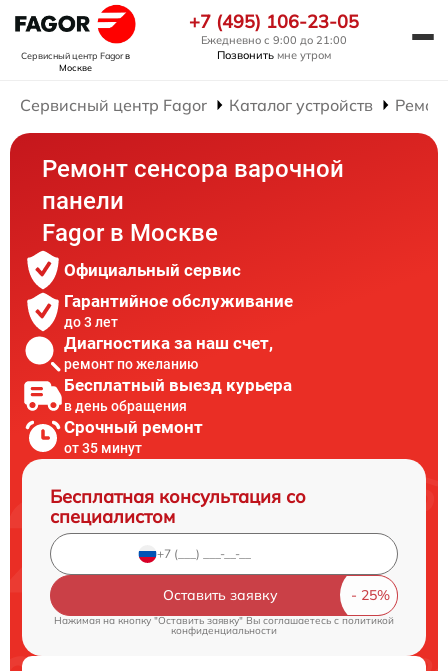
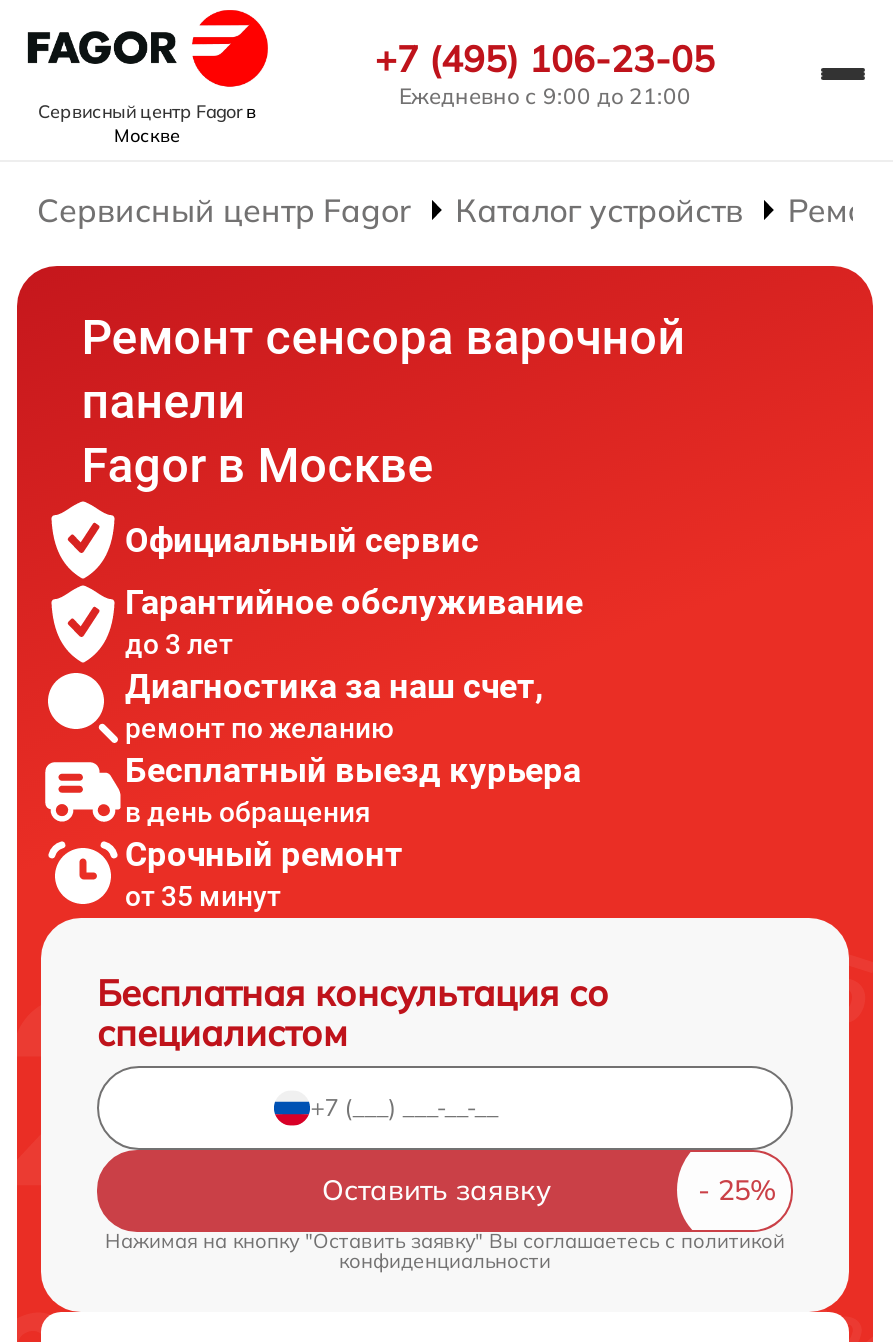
- Позвонить мне утром
